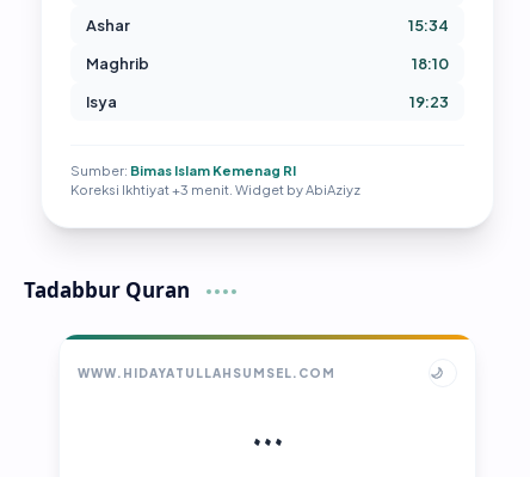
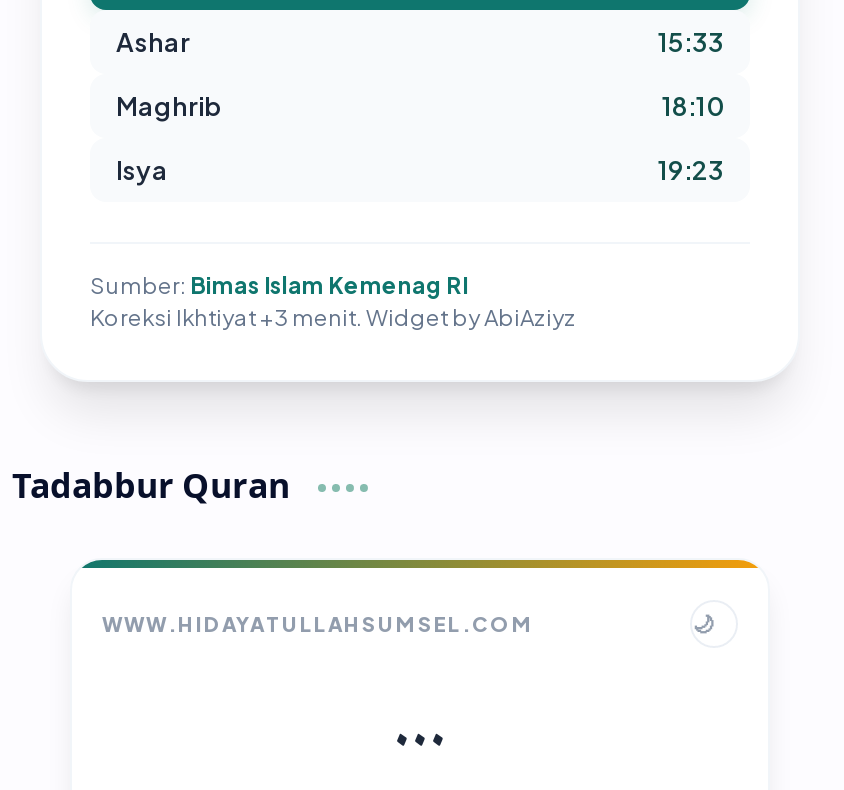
- 15:34
+ 15:33
